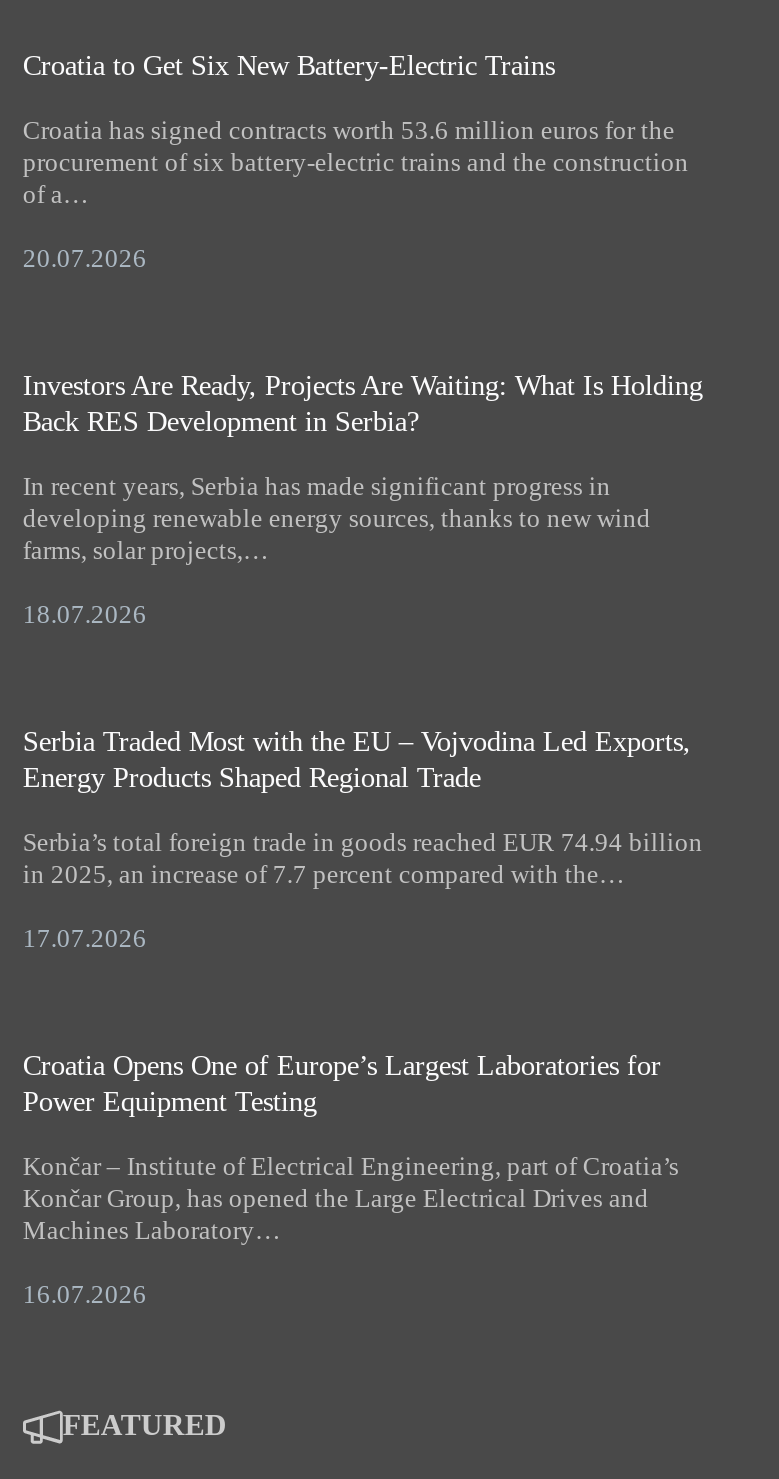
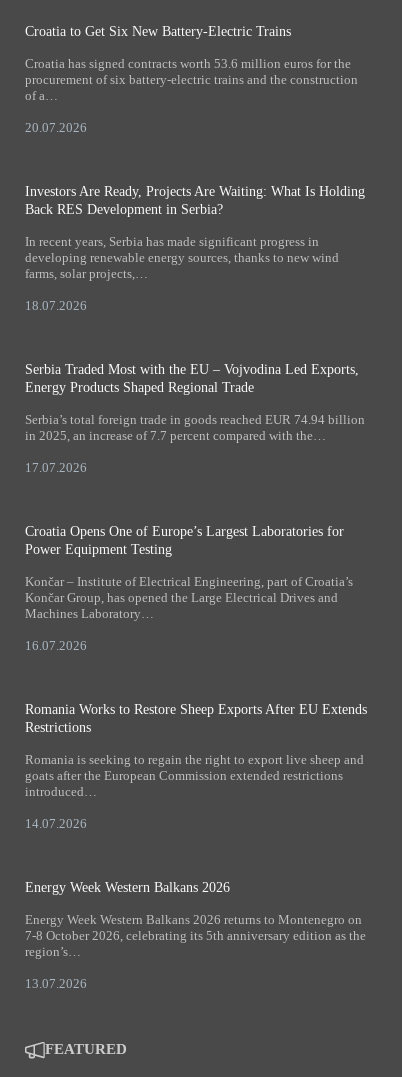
+ Romania Works to Restore Sheep Exports After EU Extends
+ Restrictions
+ Romania is seeking to regain the right to export live sheep and
+ goats after the European Commission extended restrictions
+ introduced…
+ 14.07.2026

+ Energy Week Western Balkans 2026
+ Energy Week Western Balkans 2026 returns to Montenegro on
+ 7-8 October 2026, celebrating its 5th anniversary edition as the
+ region’s…
+ 13.07.2026
